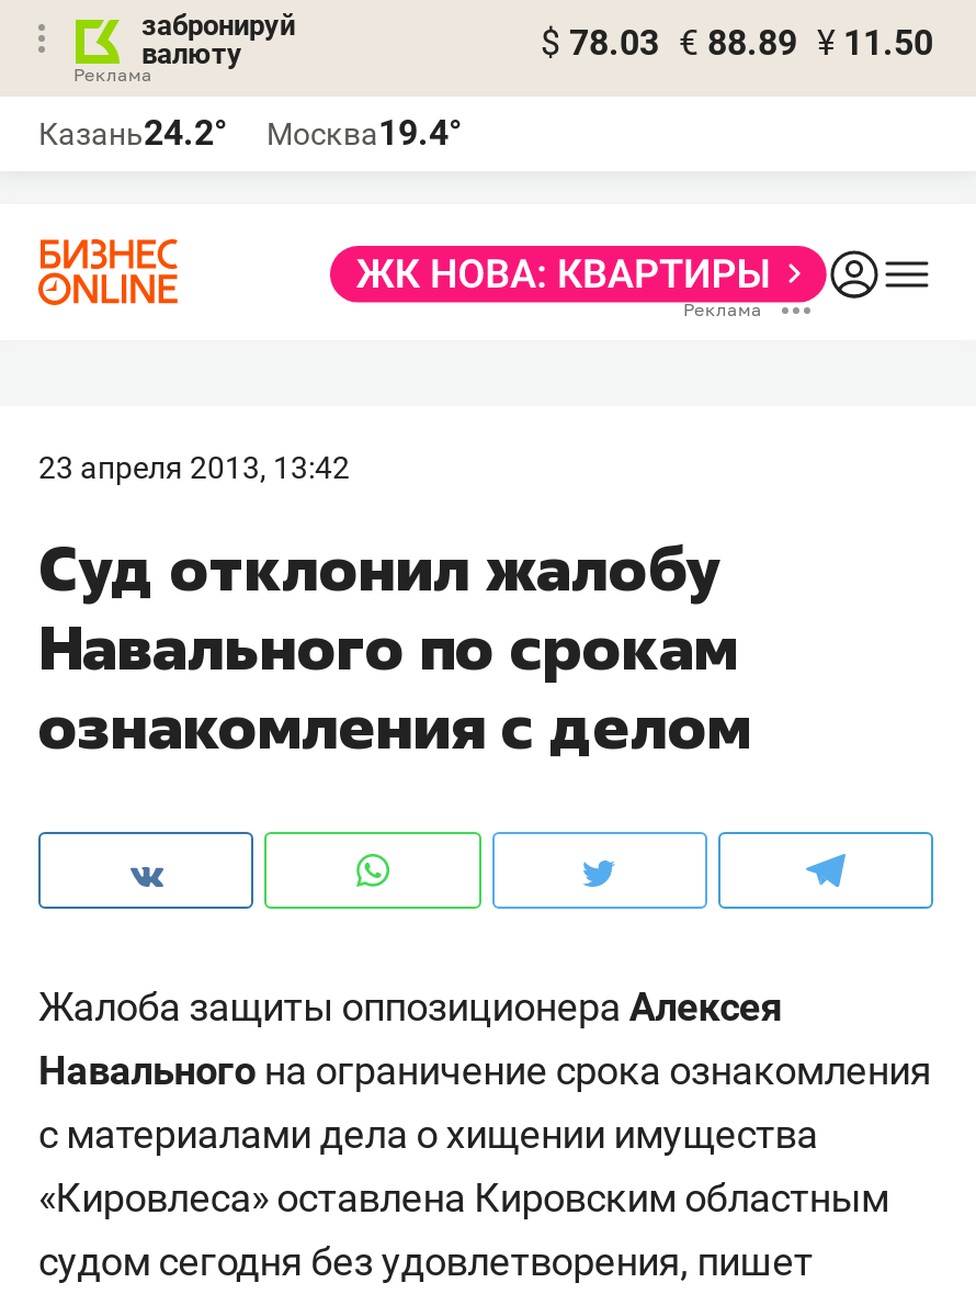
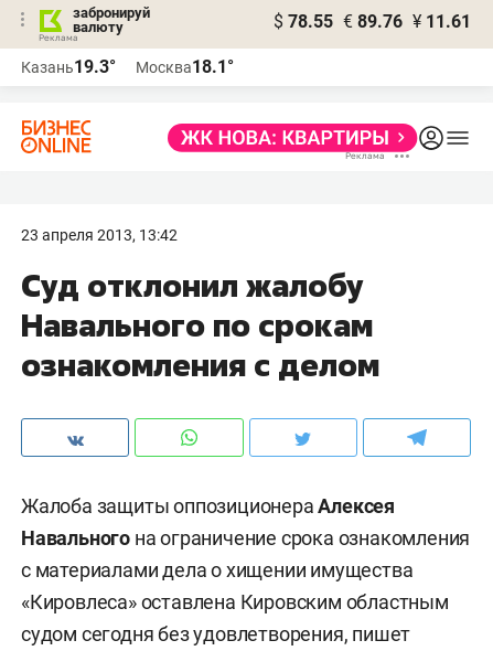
- $ 78.03 € 88.89 ¥ 11.50
+ $ 78.55 € 89.76 ¥ 11.61

- Казань24.2°
+ Казань19.3°

- Москва19.4°
+ Москва18.1°
